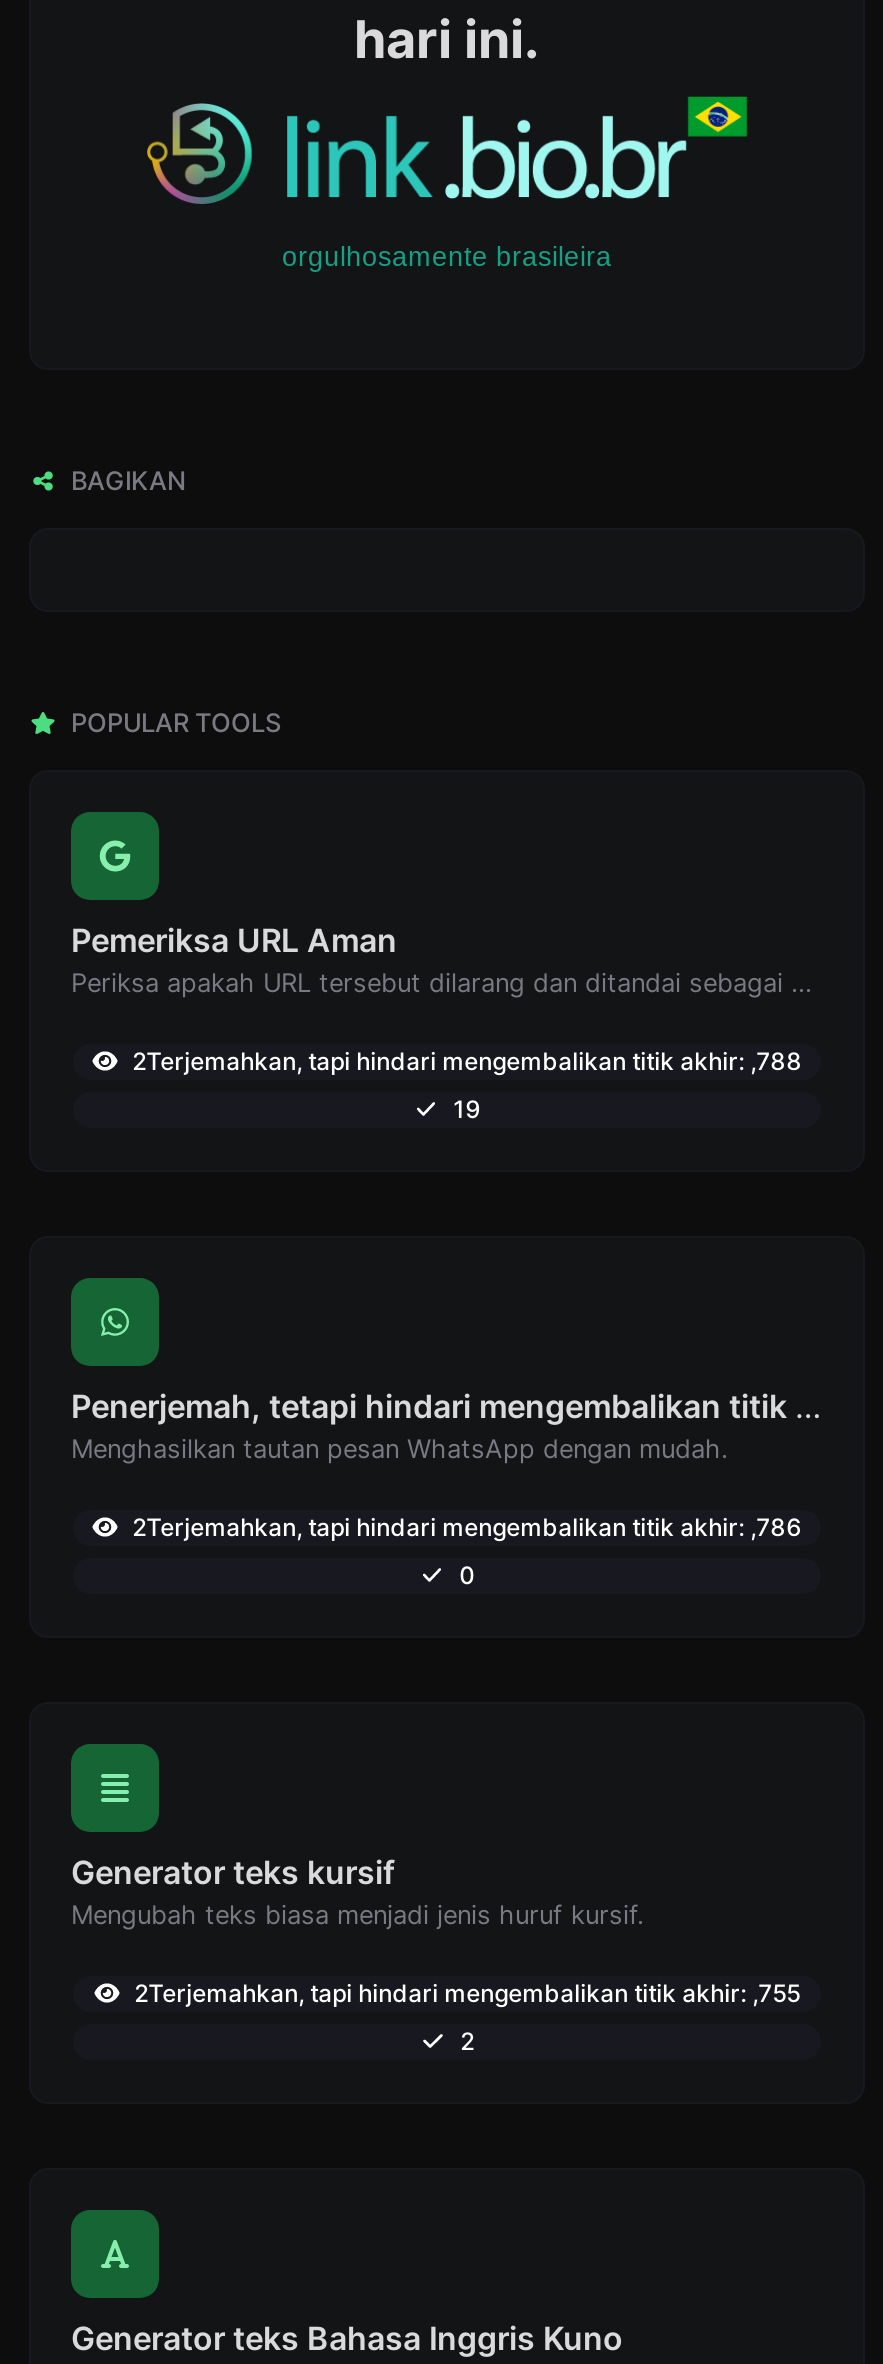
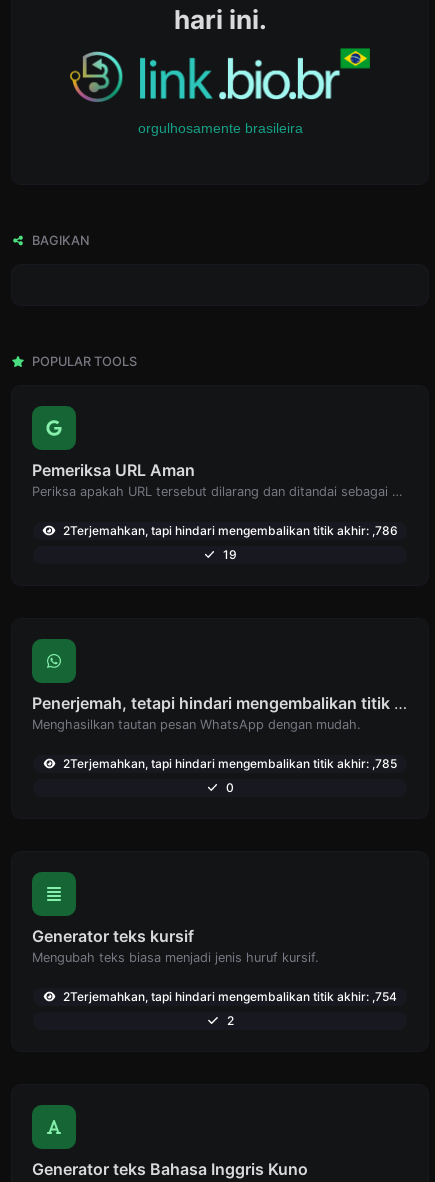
- 2Terjemahkan, tapi hindari mengembalikan titik akhir: ,788

+ 2Terjemahkan, tapi hindari mengembalikan titik akhir: ,785

moved up: 2Terjemahkan, tapi hindari mengembalikan titik akhir: ,786

- 2Terjemahkan, tapi hindari mengembalikan titik akhir: ,755
+ 2Terjemahkan, tapi hindari mengembalikan titik akhir: ,754
